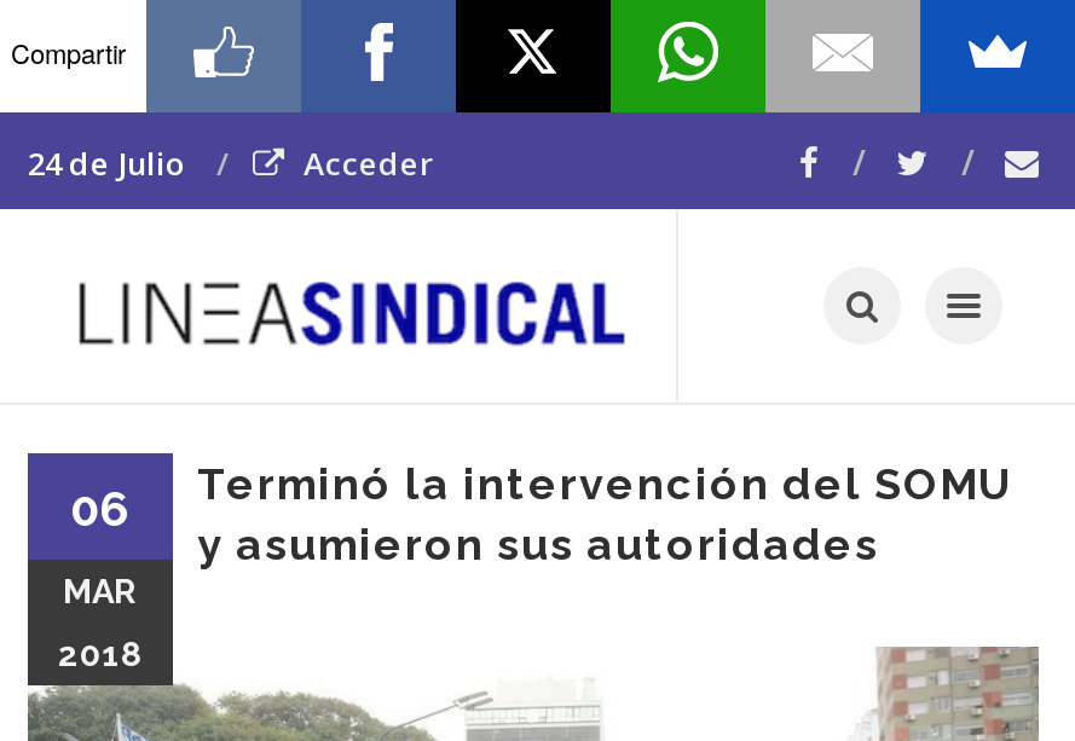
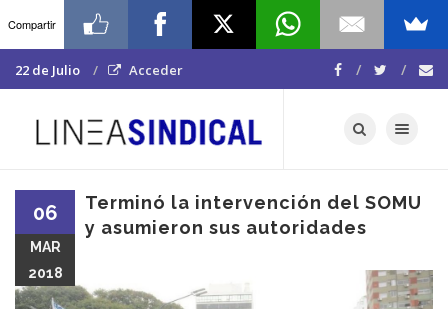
- 24 de Julio
+ 22 de Julio
